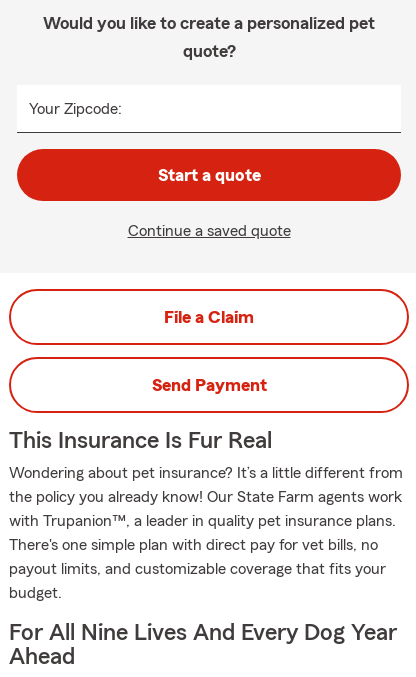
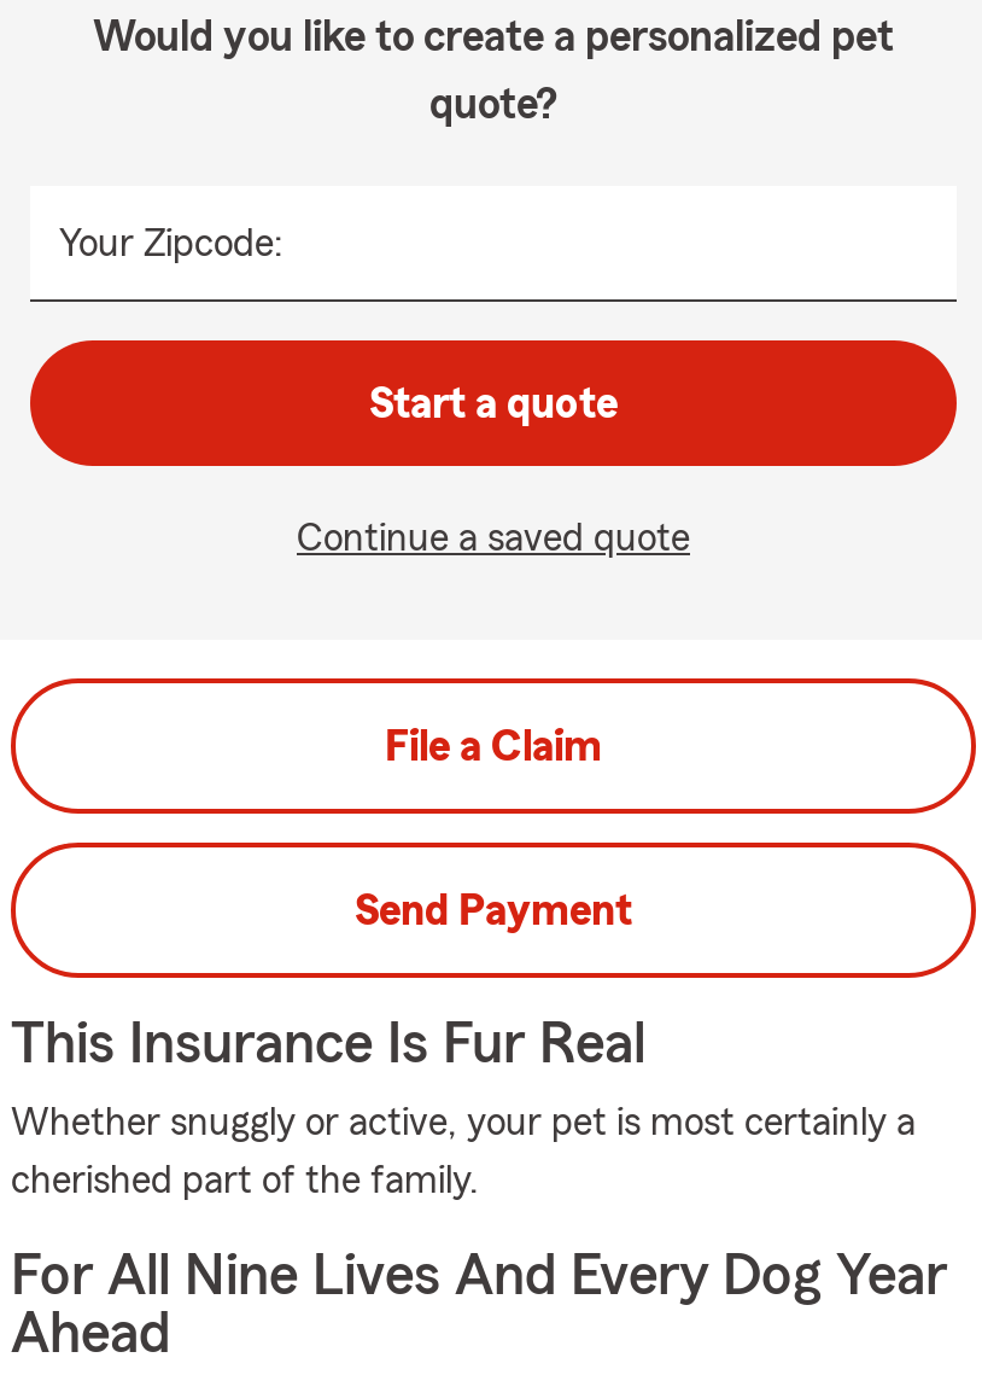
- Wondering about pet insurance? It’s a little different from
- the policy you already know! Our State Farm agents work
- with Trupanion™, a leader in quality pet insurance plans.
- There's one simple plan with direct pay for vet bills, no
- payout limits, and customizable coverage that fits your
- budget.
+ Whether snuggly or active, your pet is most certainly a
+ cherished part of the family.
